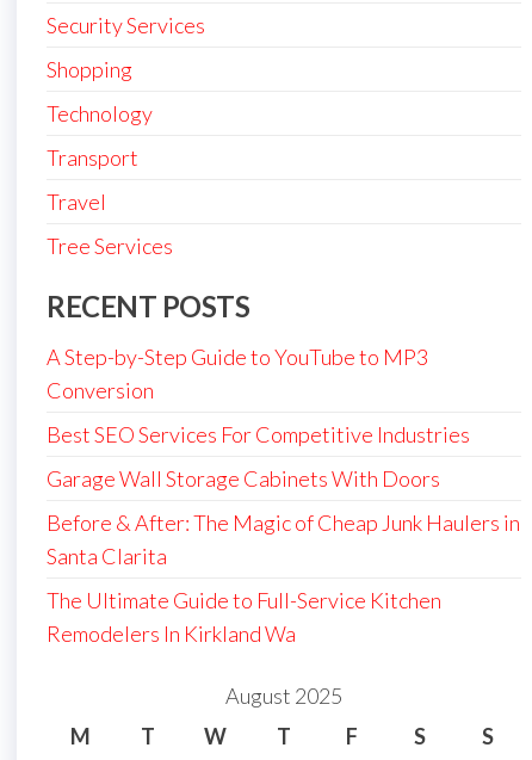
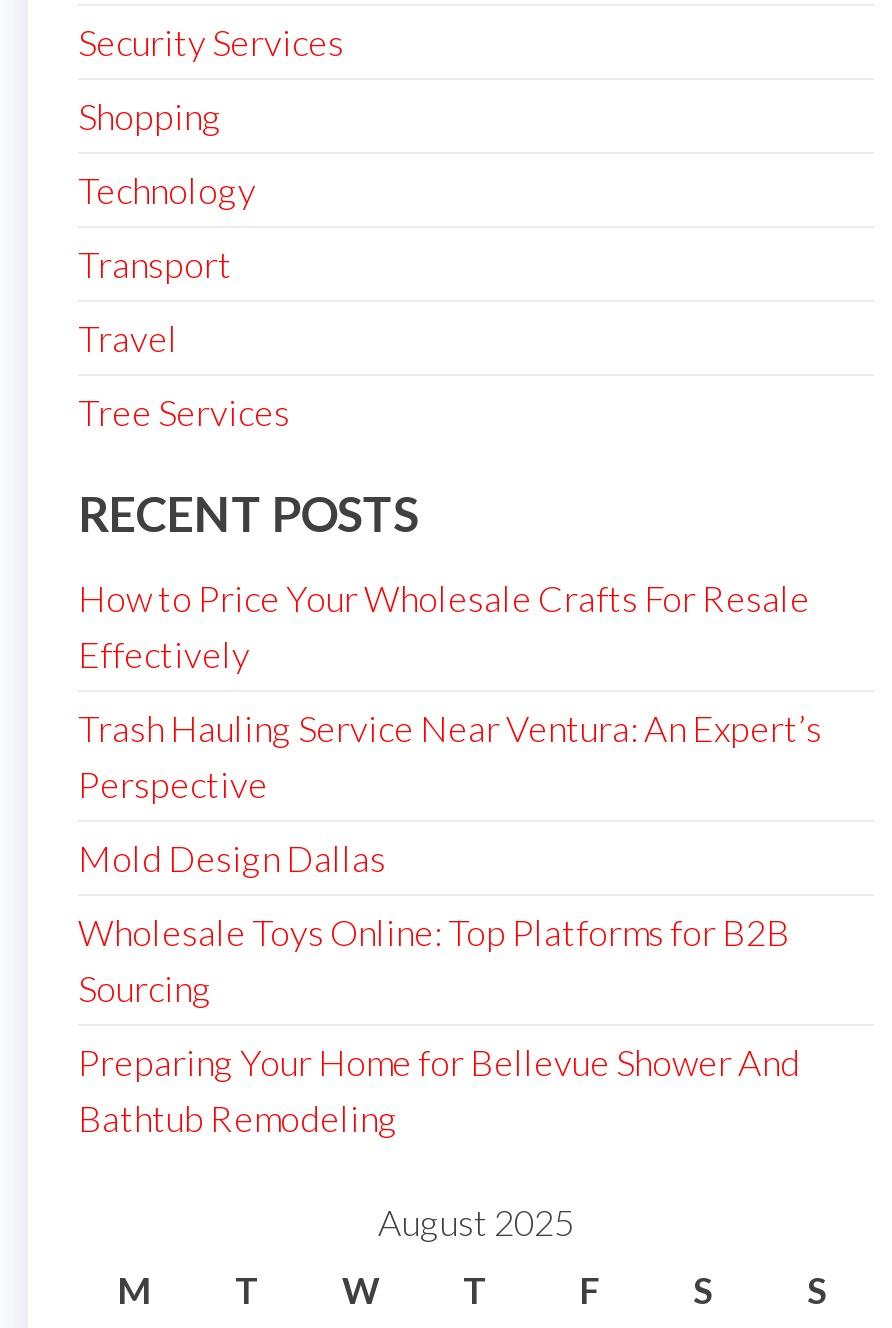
- A Step-by-Step Guide to YouTube to MP3
- Conversion
+ How to Price Your Wholesale Crafts For Resale
+ Effectively

- Best SEO Services For Competitive Industries
+ Trash Hauling Service Near Ventura: An Expert’s
+ Perspective

- Garage Wall Storage Cabinets With Doors
+ Mold Design Dallas

- Before & After: The Magic of Cheap Junk Haulers in
- Santa Clarita
+ Wholesale Toys Online: Top Platforms for B2B
+ Sourcing

- The Ultimate Guide to Full-Service Kitchen
- Remodelers In Kirkland Wa
+ Preparing Your Home for Bellevue Shower And
+ Bathtub Remodeling
